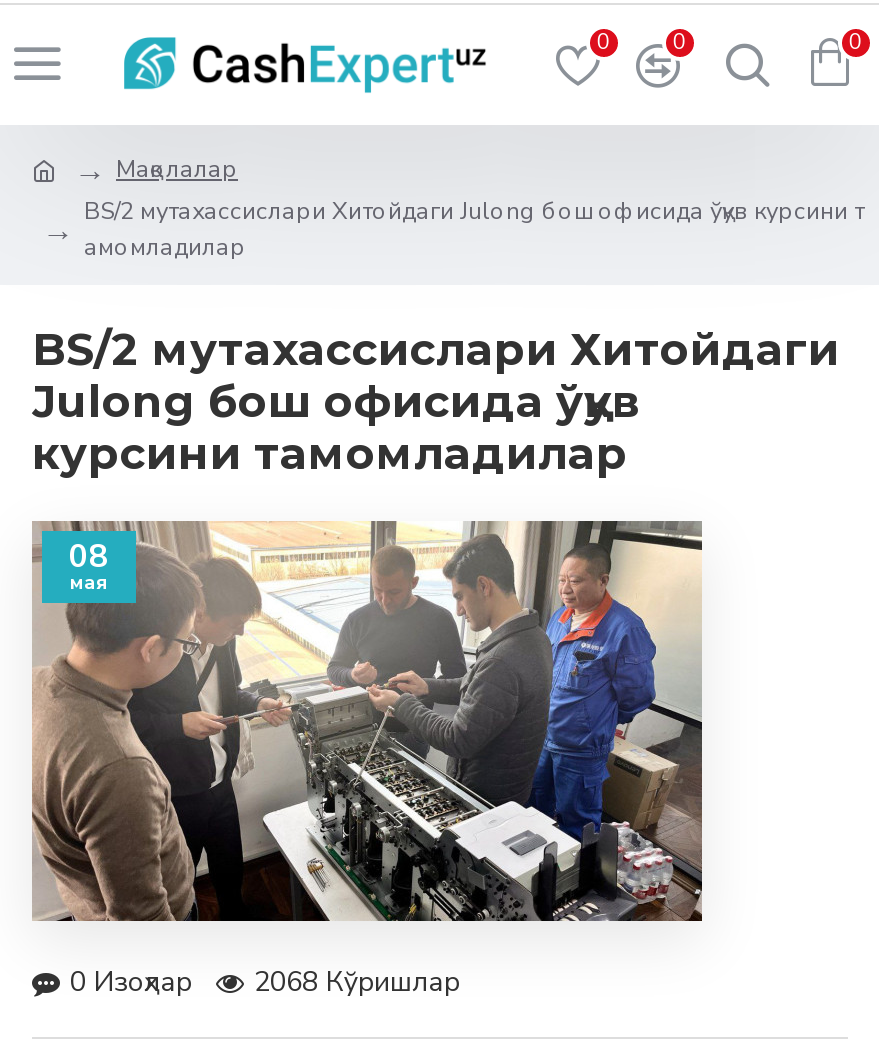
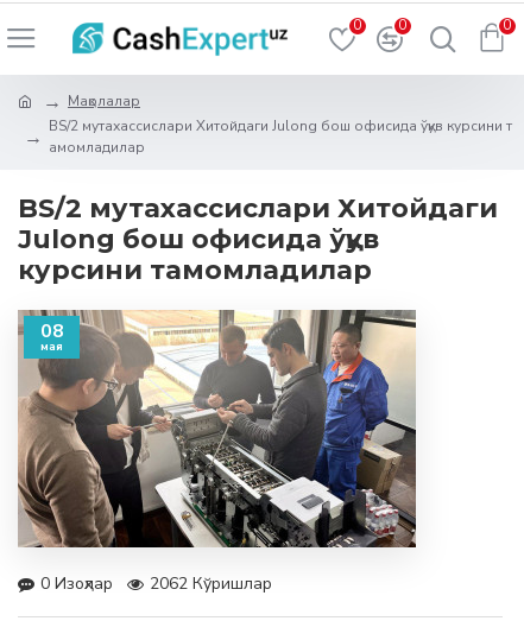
- 0 Изоҳлар 2068 Кўришлар
+ 0 Изоҳлар 2062 Кўришлар
